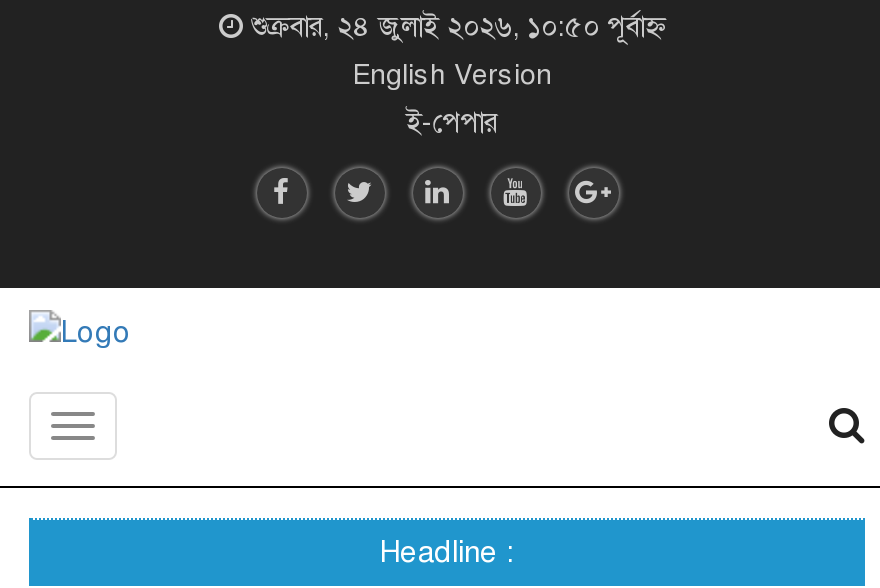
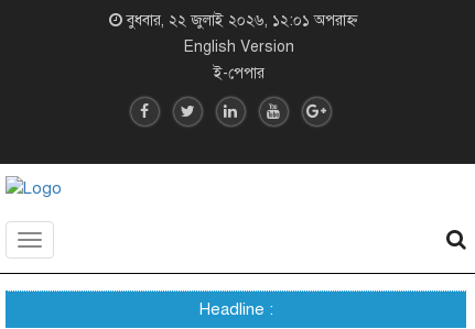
- শুক্রবার, ২৪ জুলাই ২০২৬, ১০:৫০ পূর্বাহ্ন
+ বুধবার, ২২ জুলাই ২০২৬, ১২:০১ অপরাহ্ন
